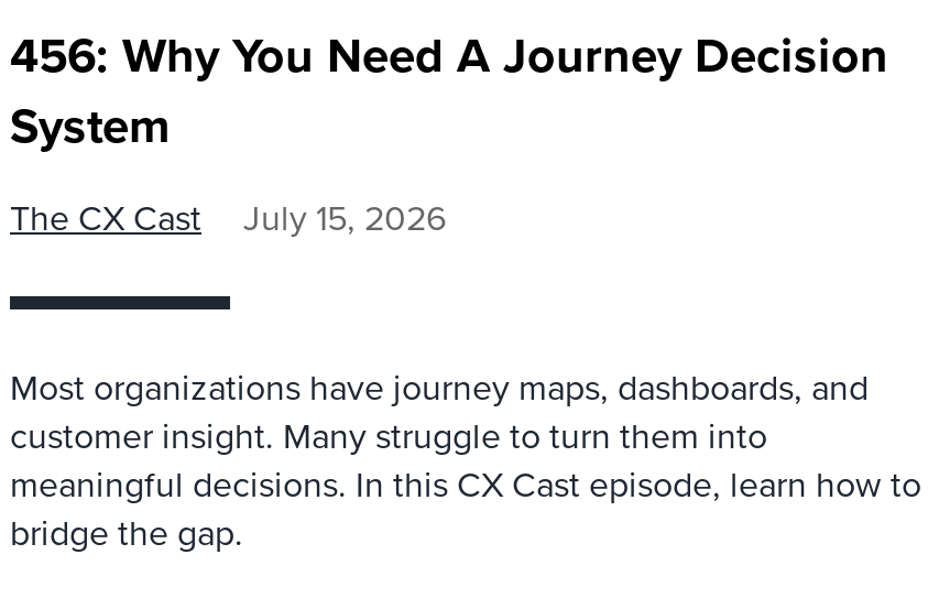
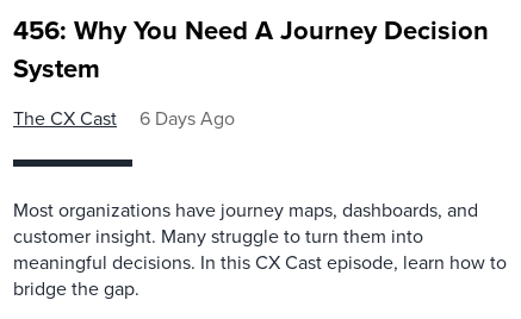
- The CX Cast July 15, 2026
+ The CX Cast 6 Days Ago
